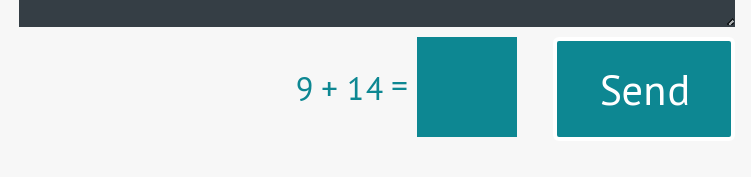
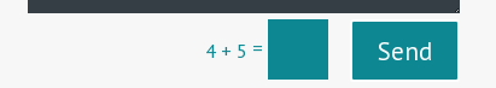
- 9 + 14 =
+ 4 + 5 =
